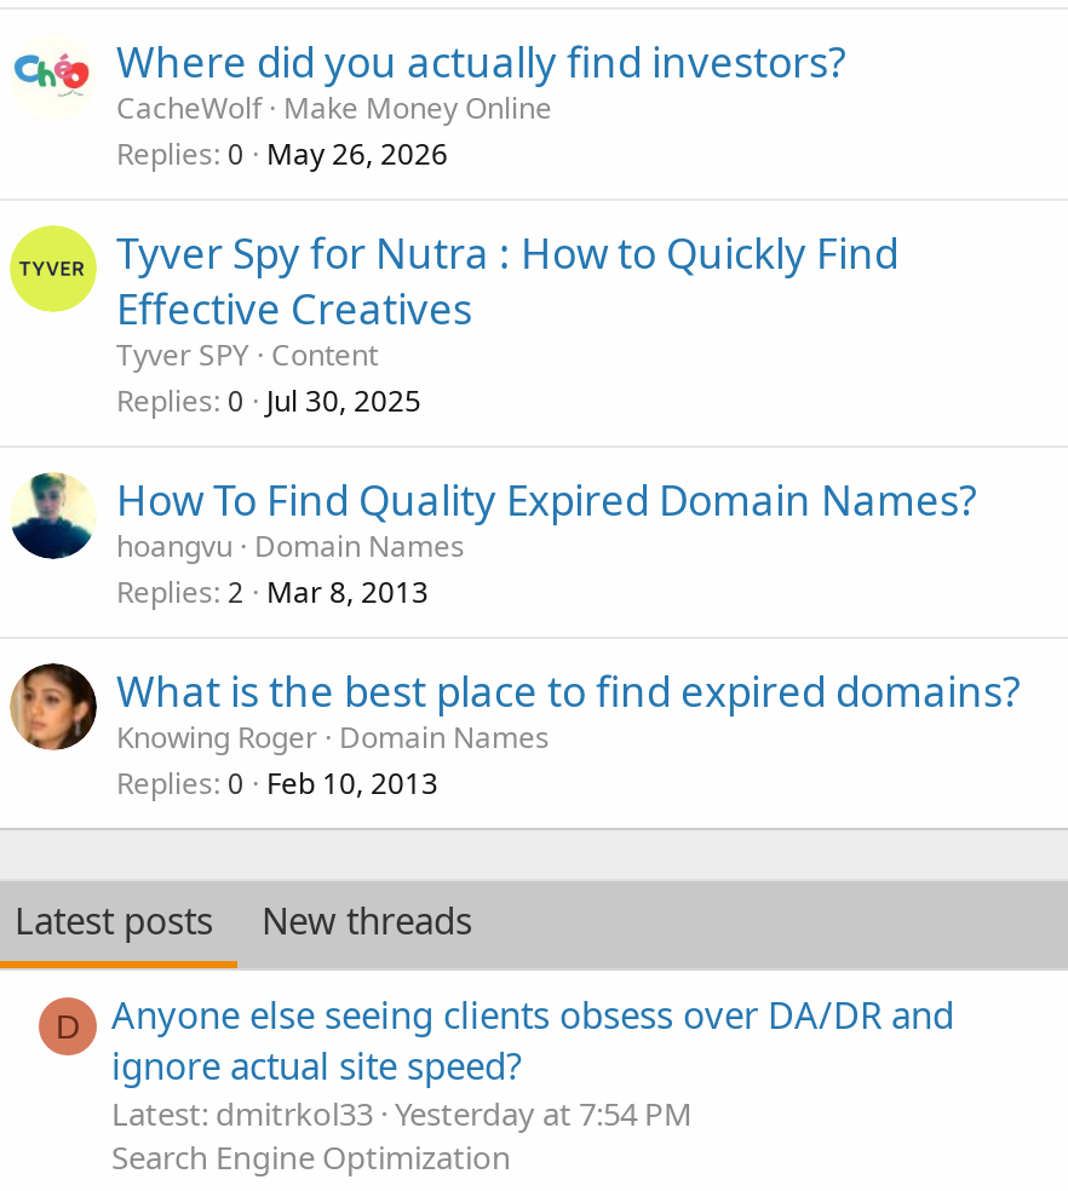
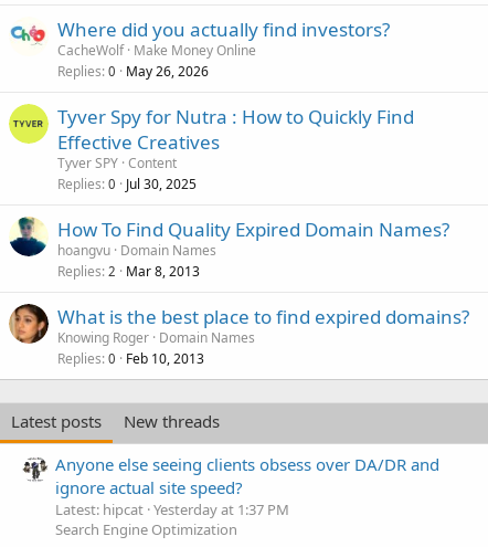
- D

- Latest: dmitrkol33 Yesterday at 7:54 PM
+ Latest: hipcat Yesterday at 1:37 PM
